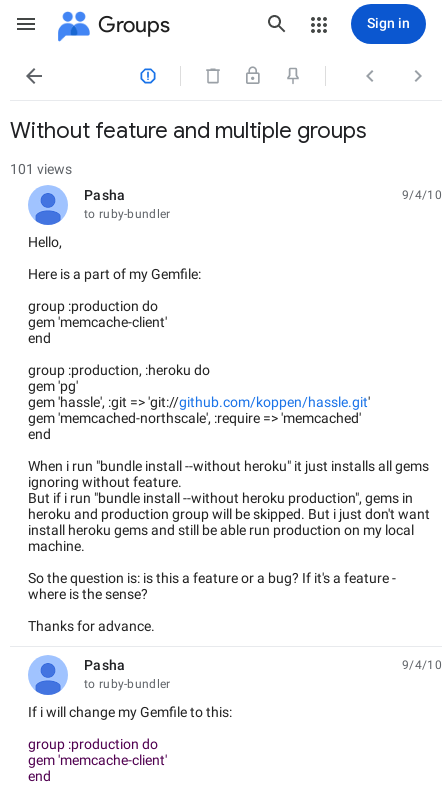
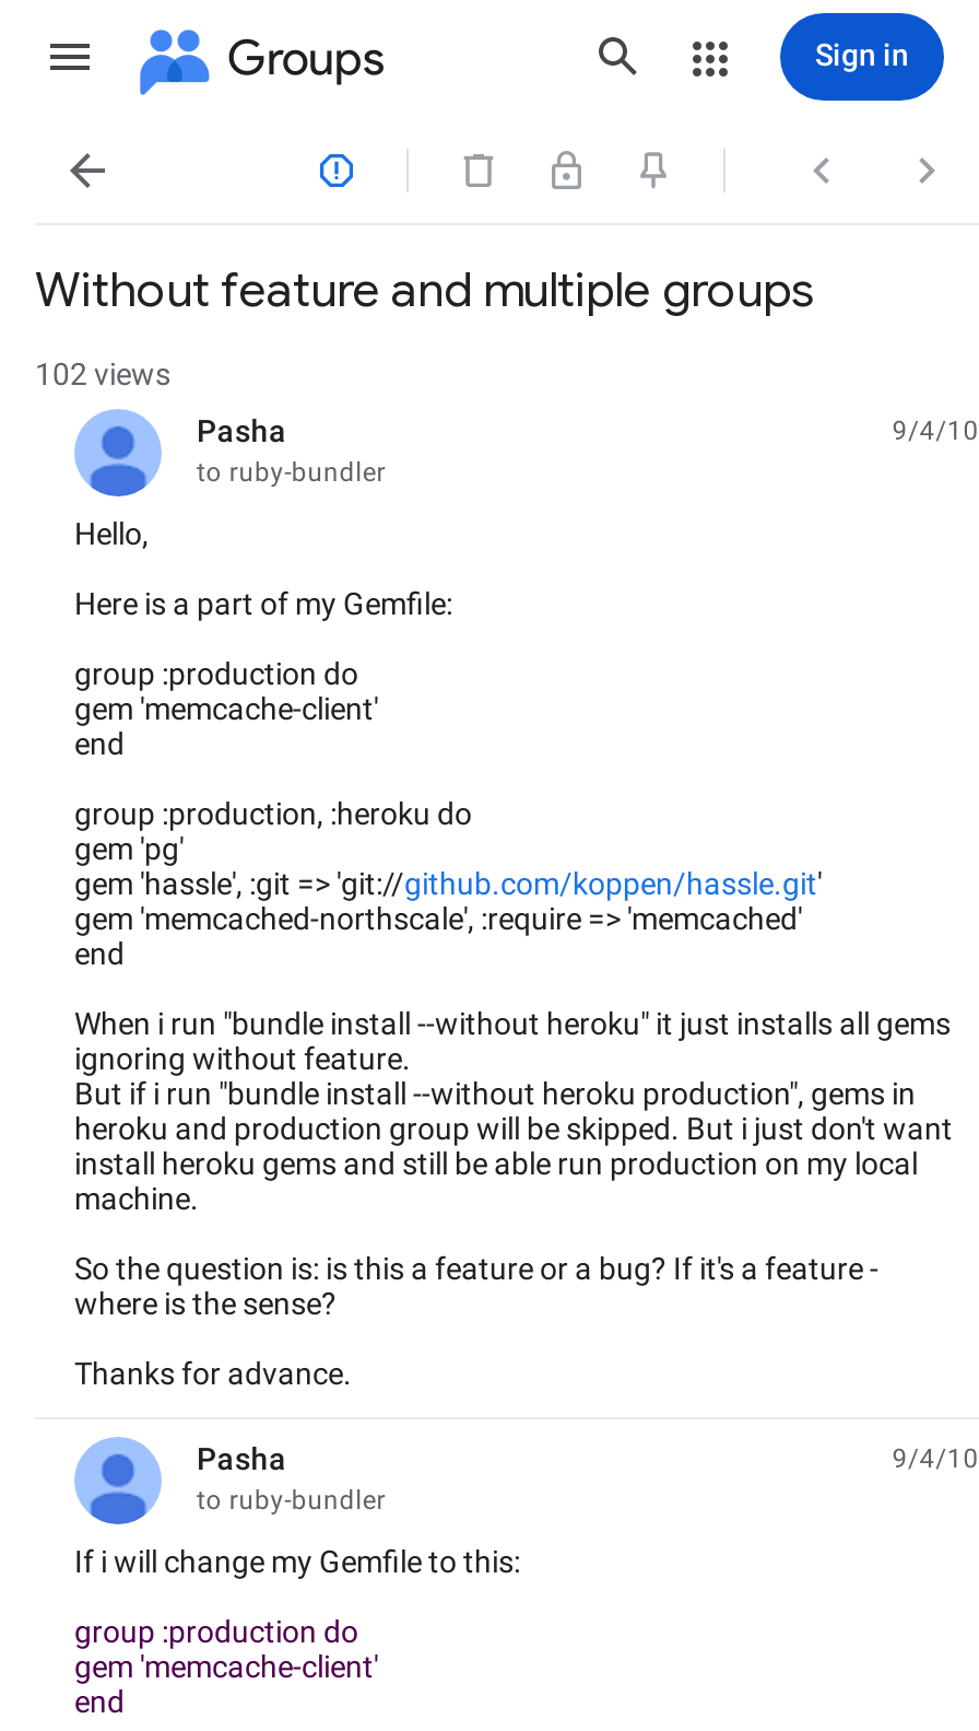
- 101 views
+ 102 views
